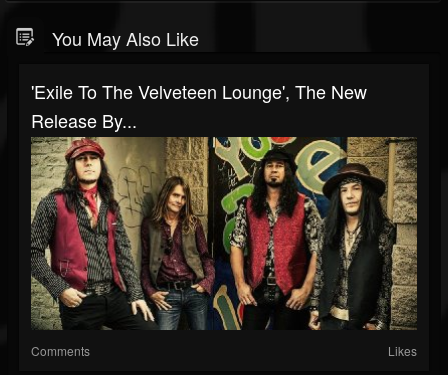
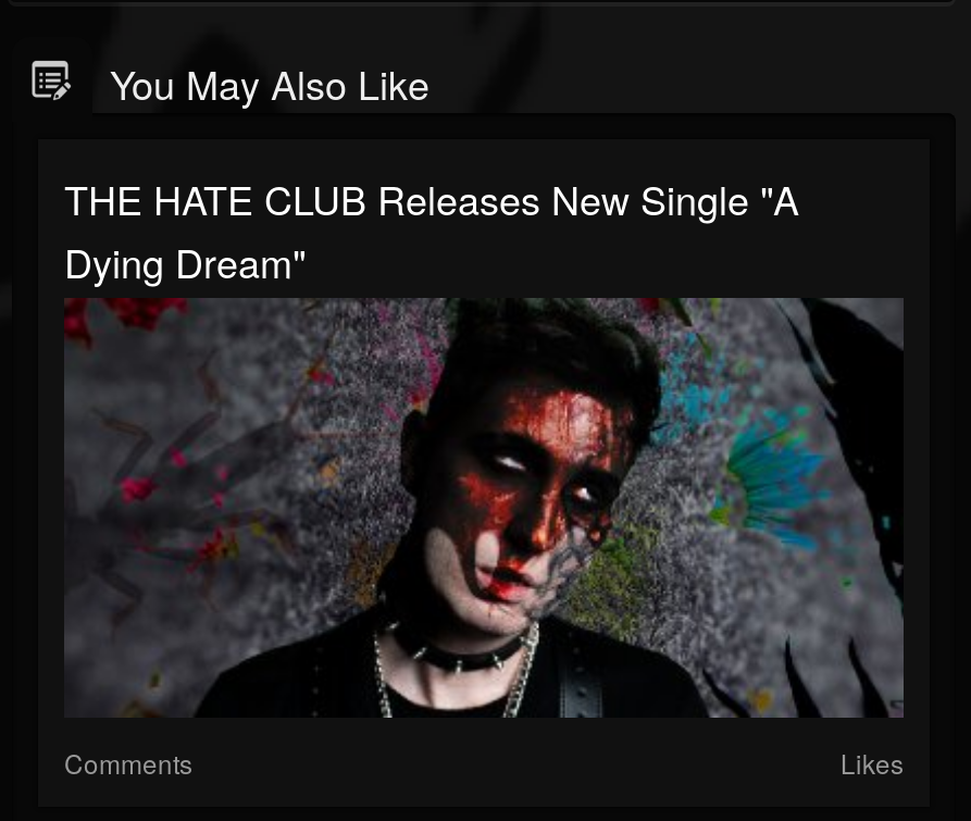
- 'Exile To The Velveteen Lounge', The New
- Release By...
+ THE HATE CLUB Releases New Single "A
+ Dying Dream"

- [image]
+ [image]
